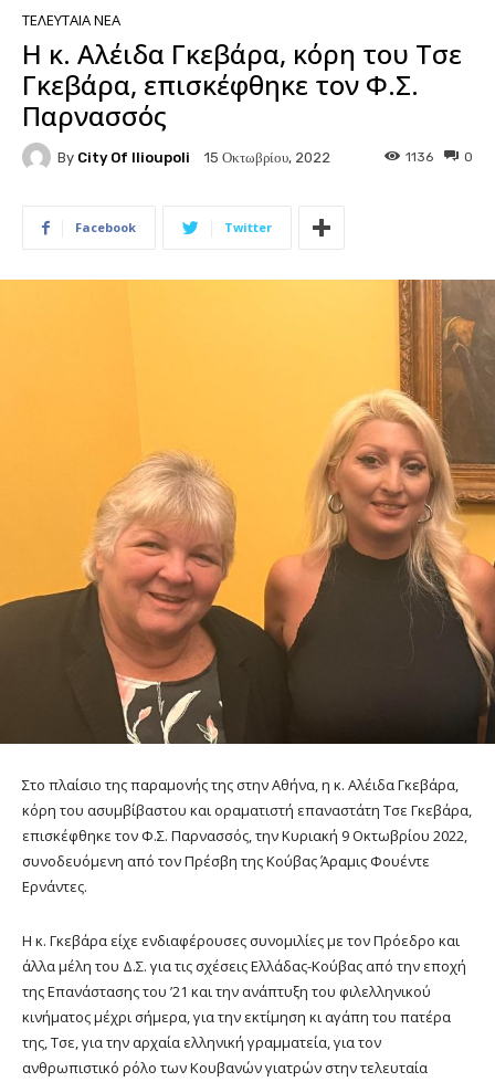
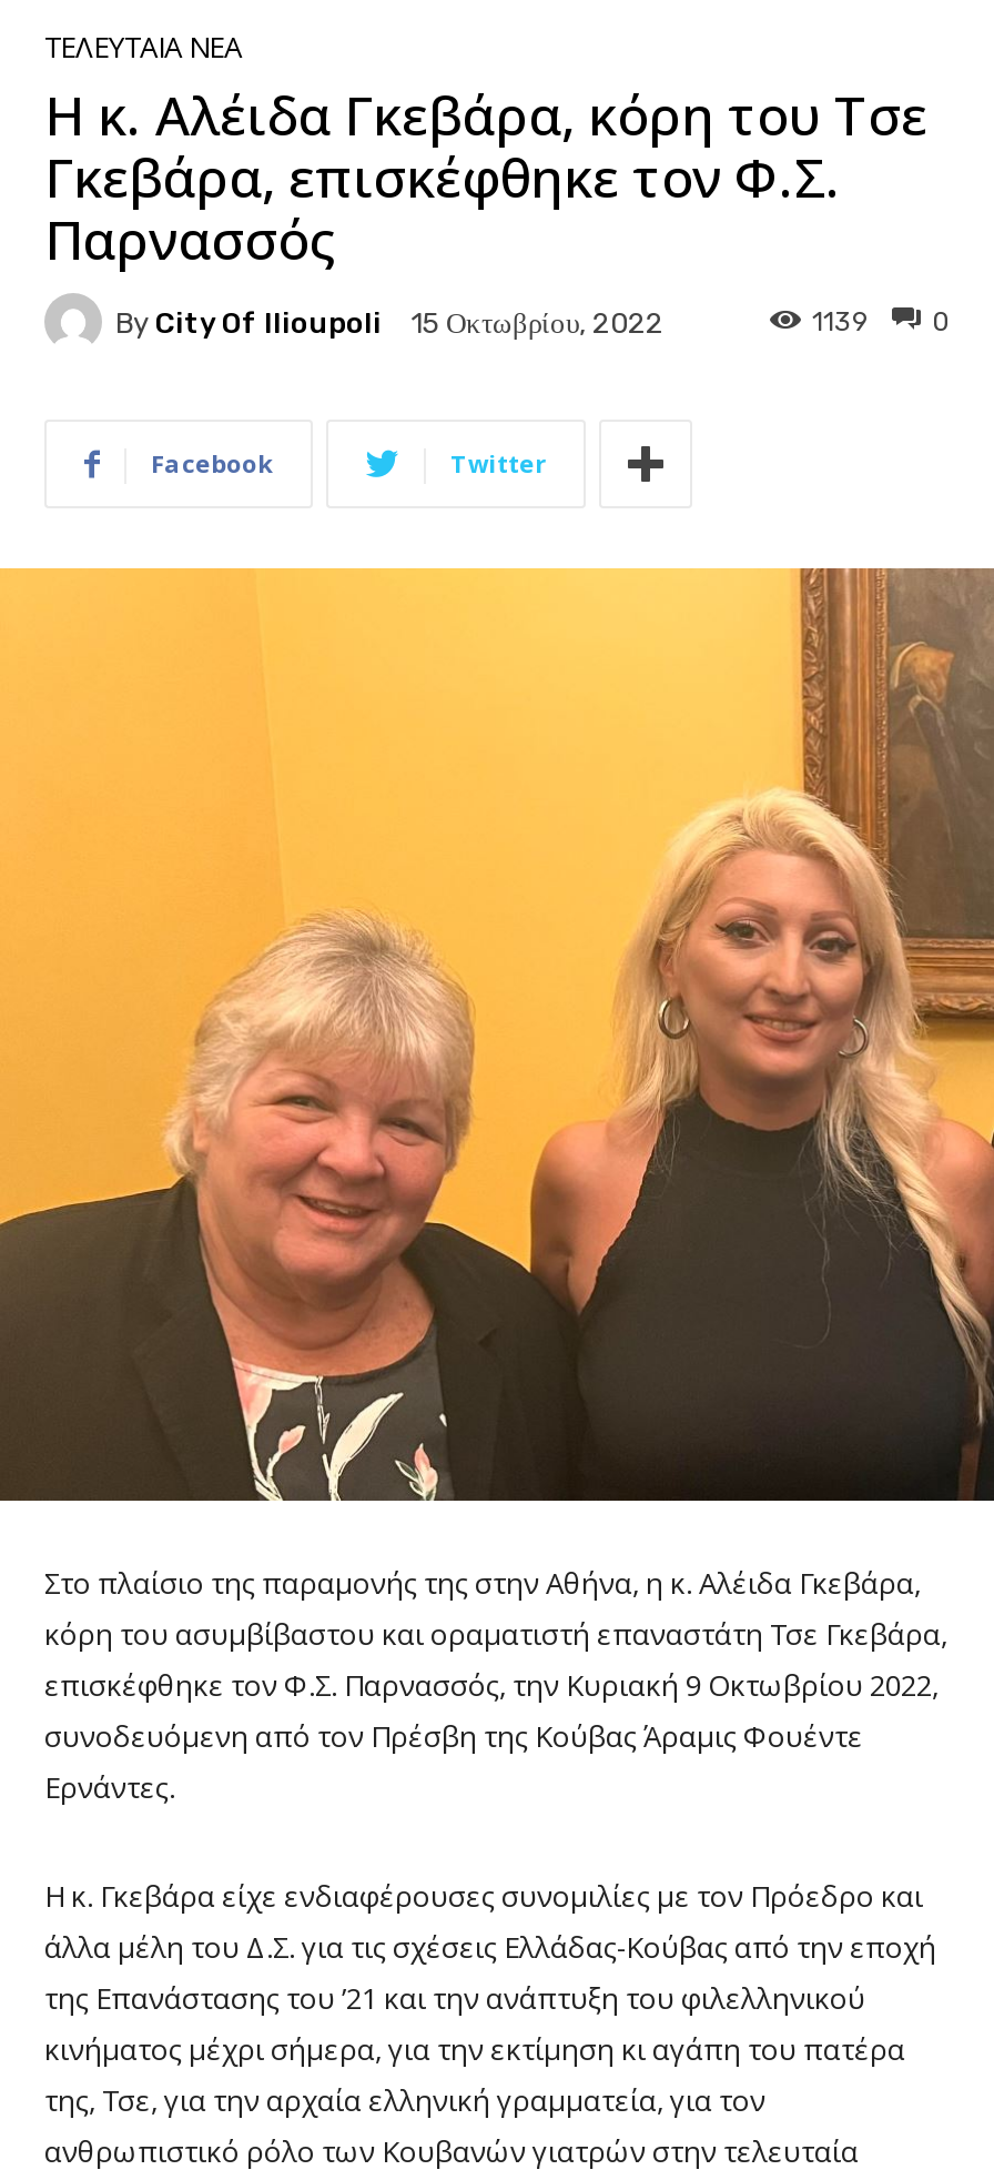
- 1136 0
+ 1139 0
